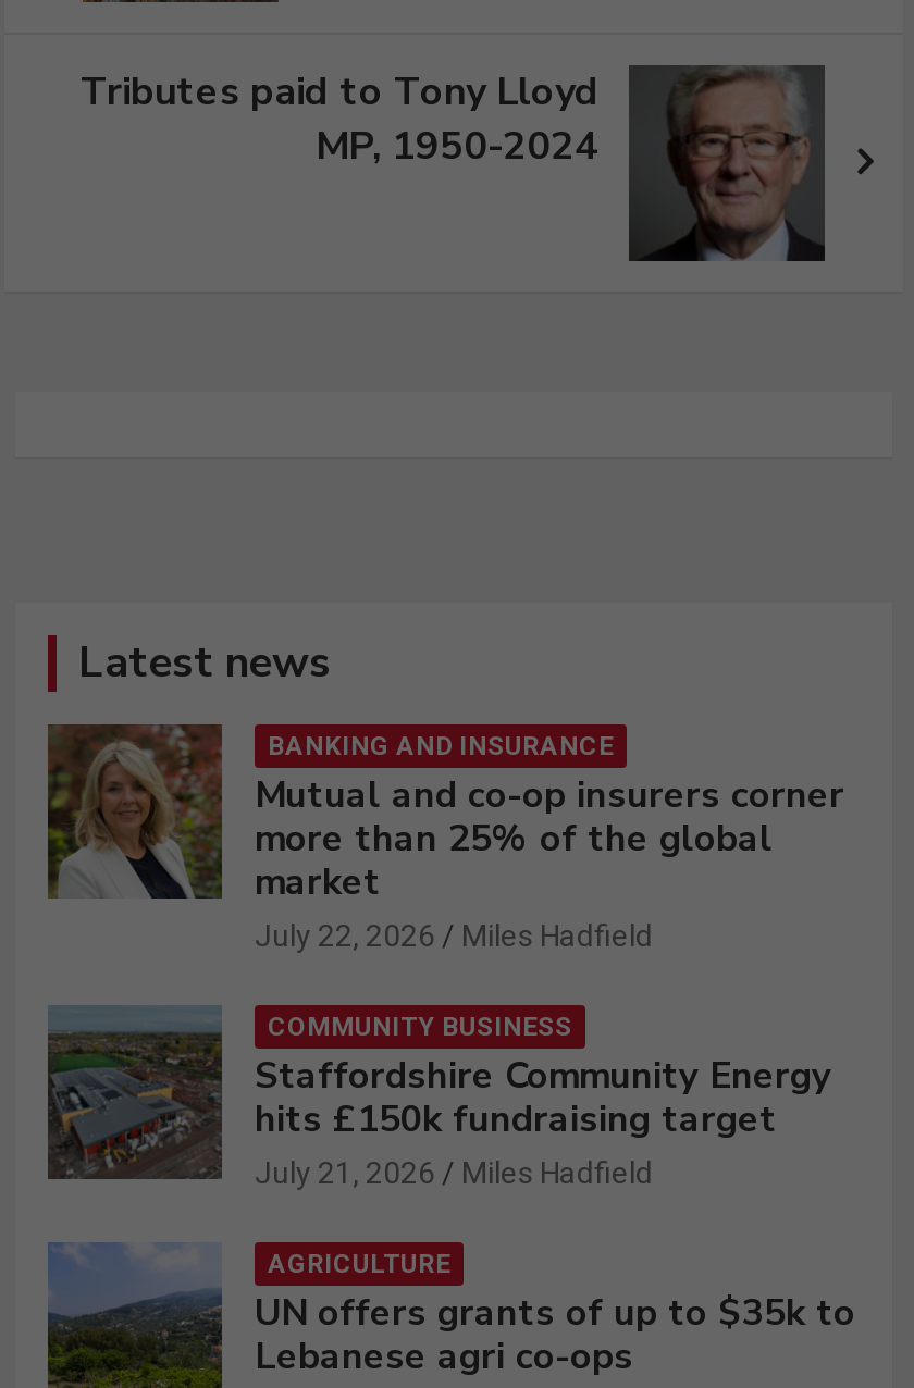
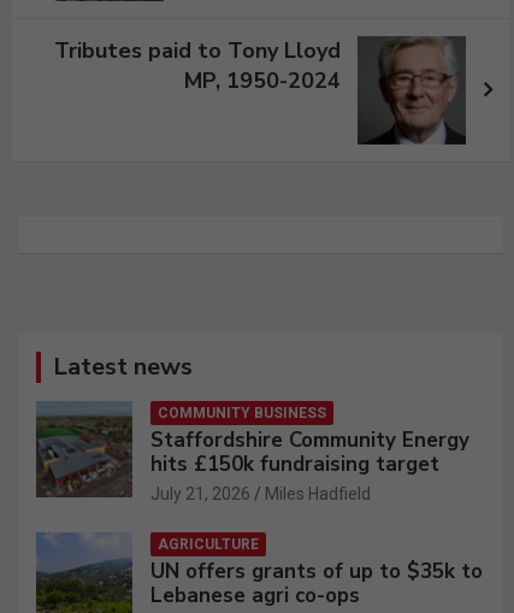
- [image]
- BANKING AND INSURANCE
- Mutual and co-op insurers corner
- more than 25% of the global
- market
- July 22, 2026
- Miles Hadfield
